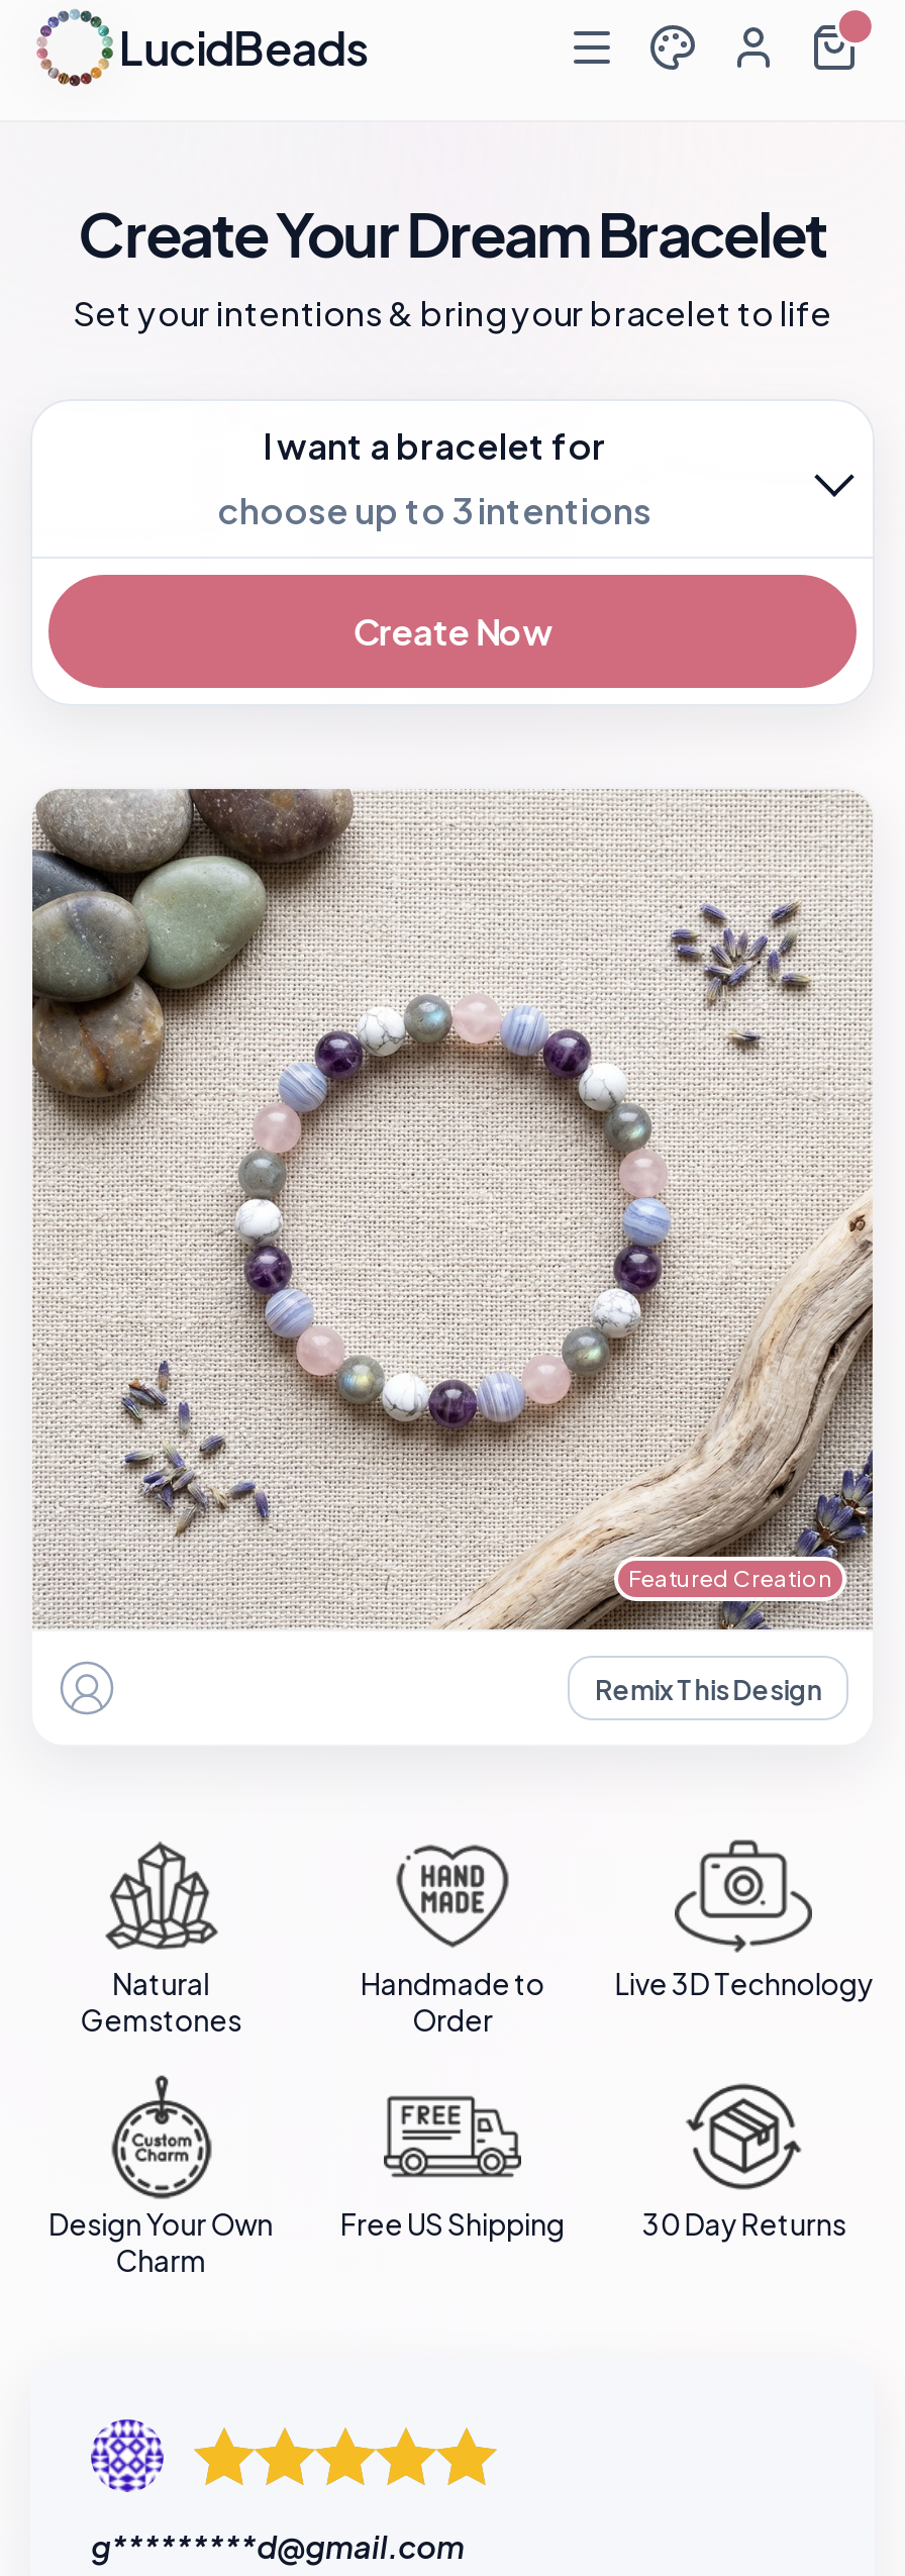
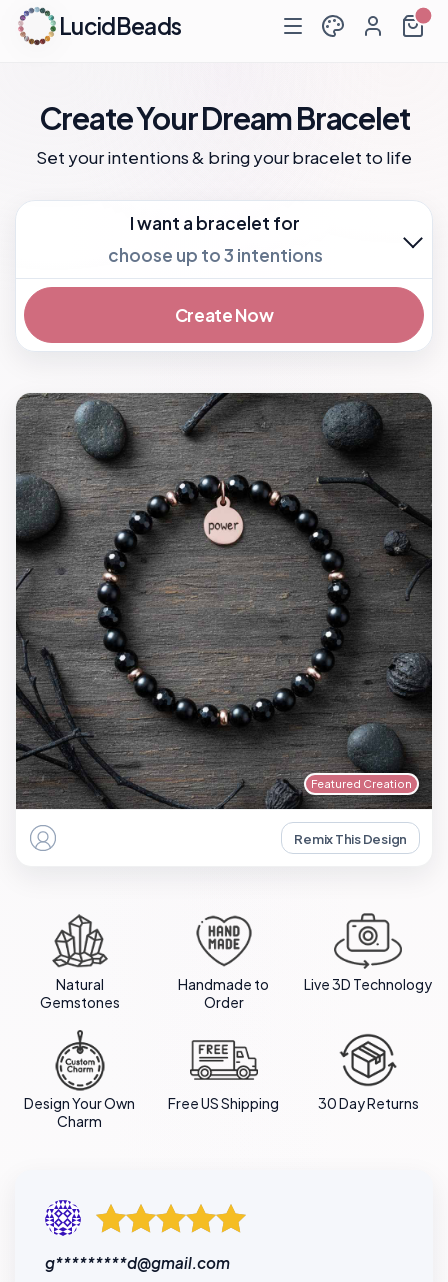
- [image]
+ [image]
